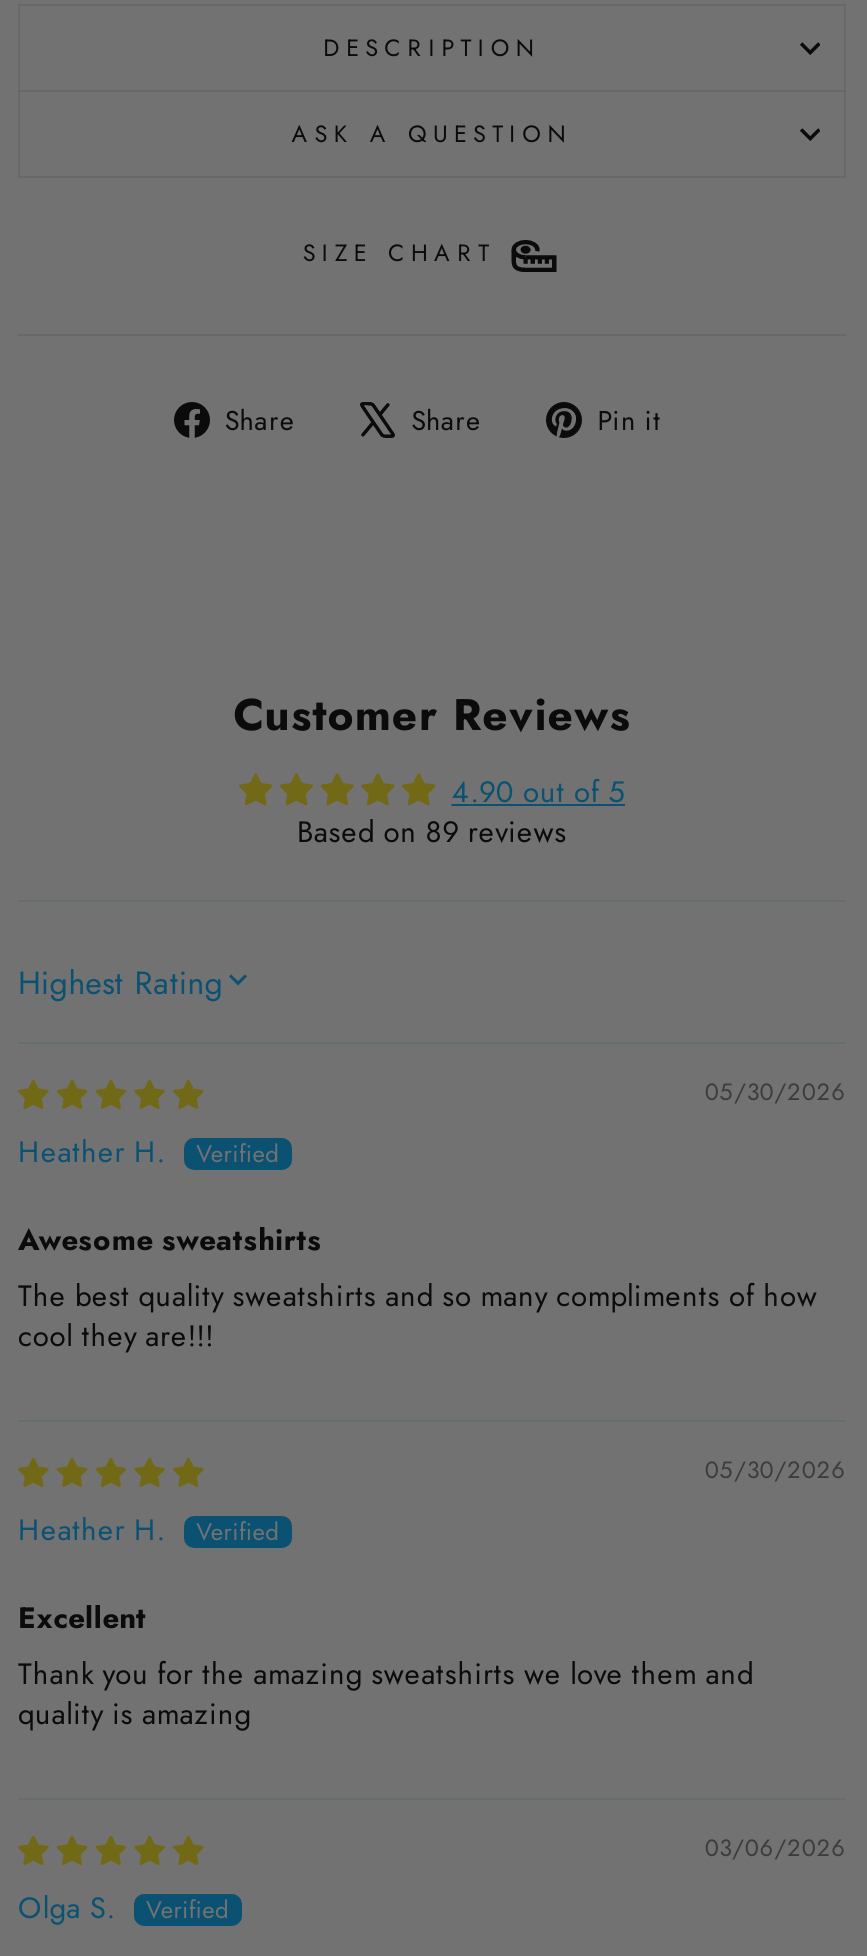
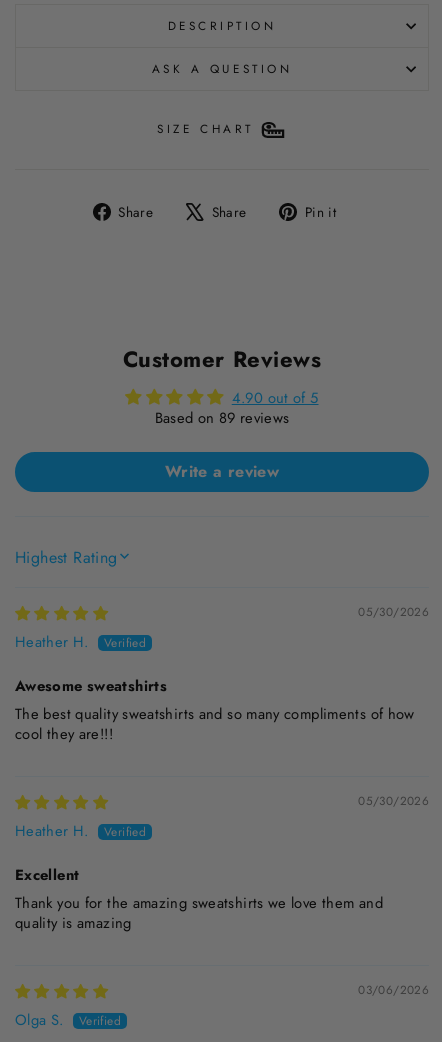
+ Write a review
